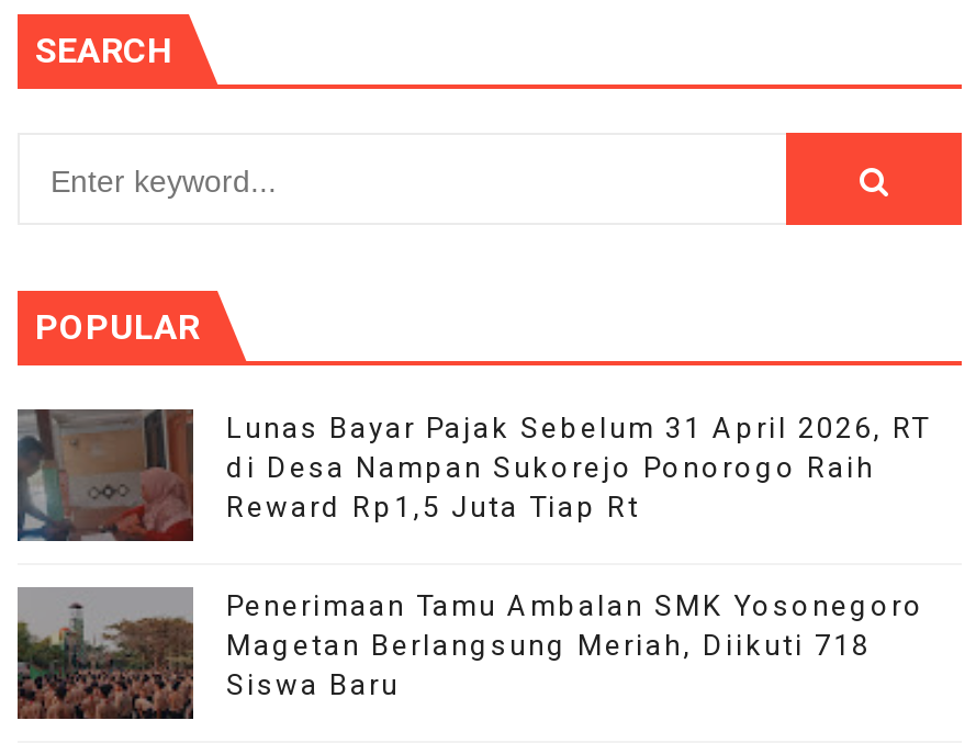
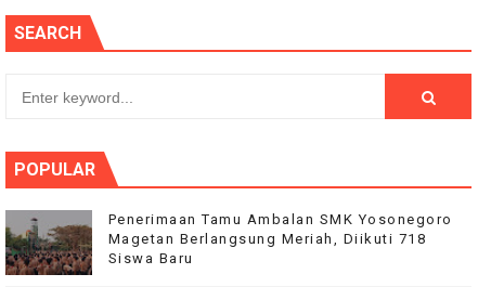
- [image]
- Lunas Bayar Pajak Sebelum 31 April 2026, RT
- di Desa Nampan Sukorejo Ponorogo Raih
- Reward Rp1,5 Juta Tiap Rt
